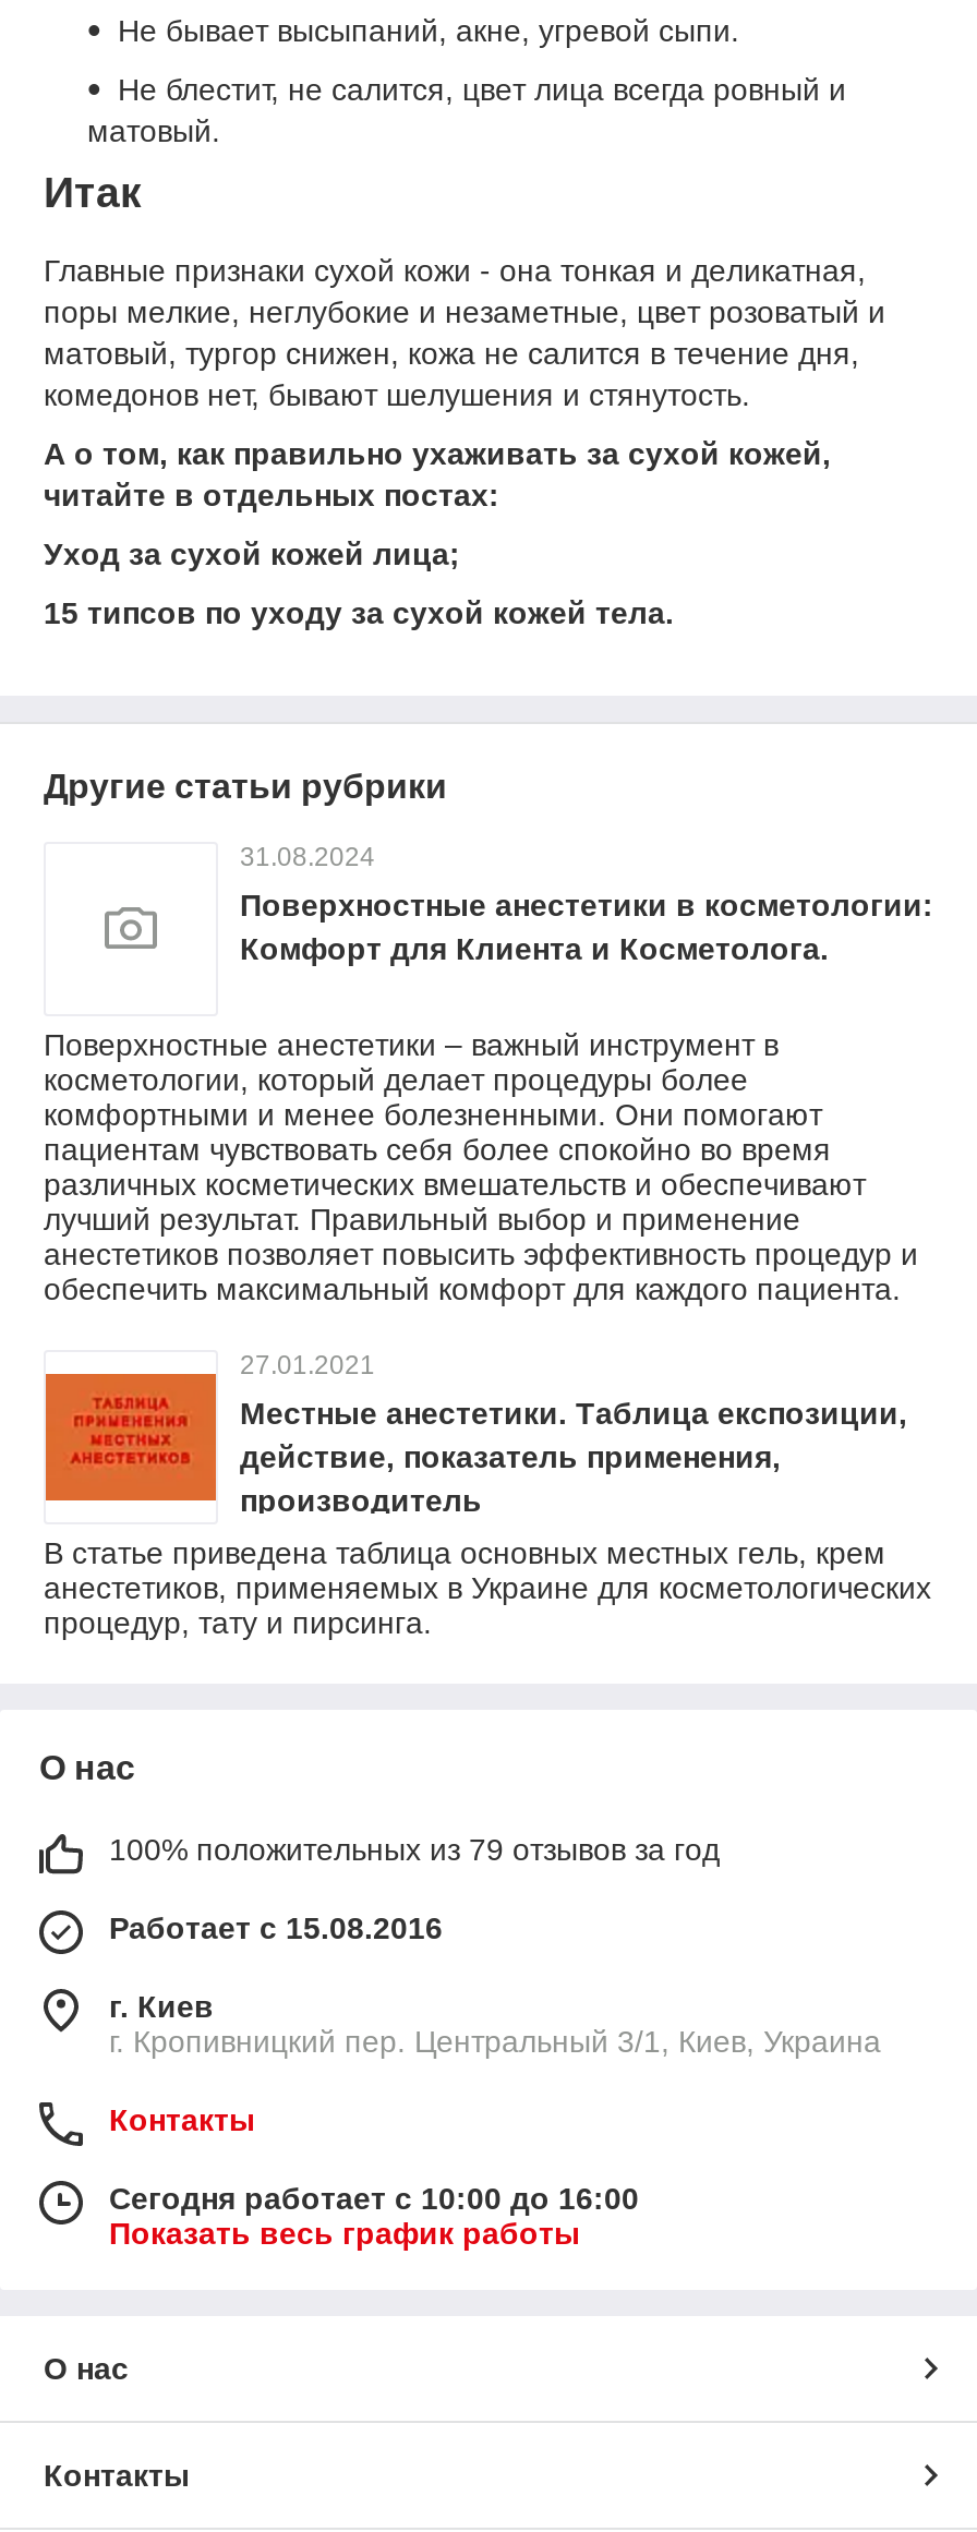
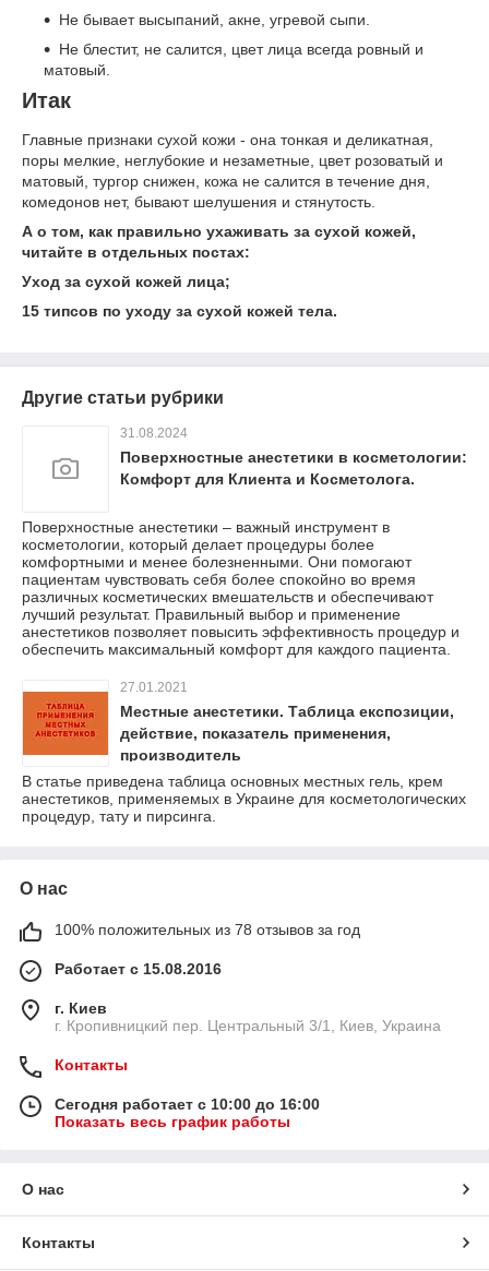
- 100% положительных из 79 отзывов за год
+ 100% положительных из 78 отзывов за год
